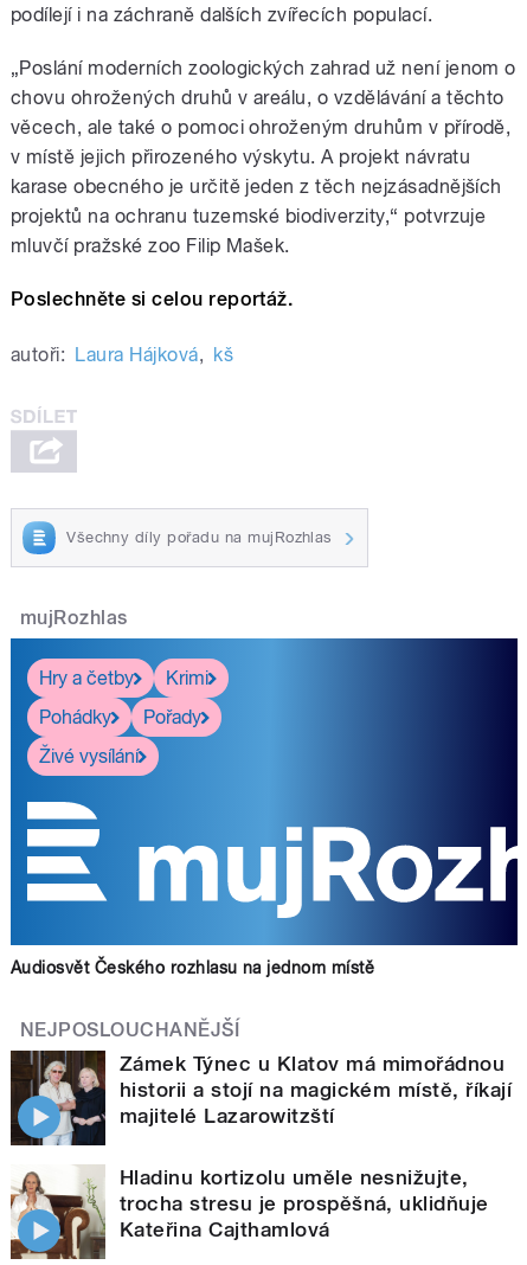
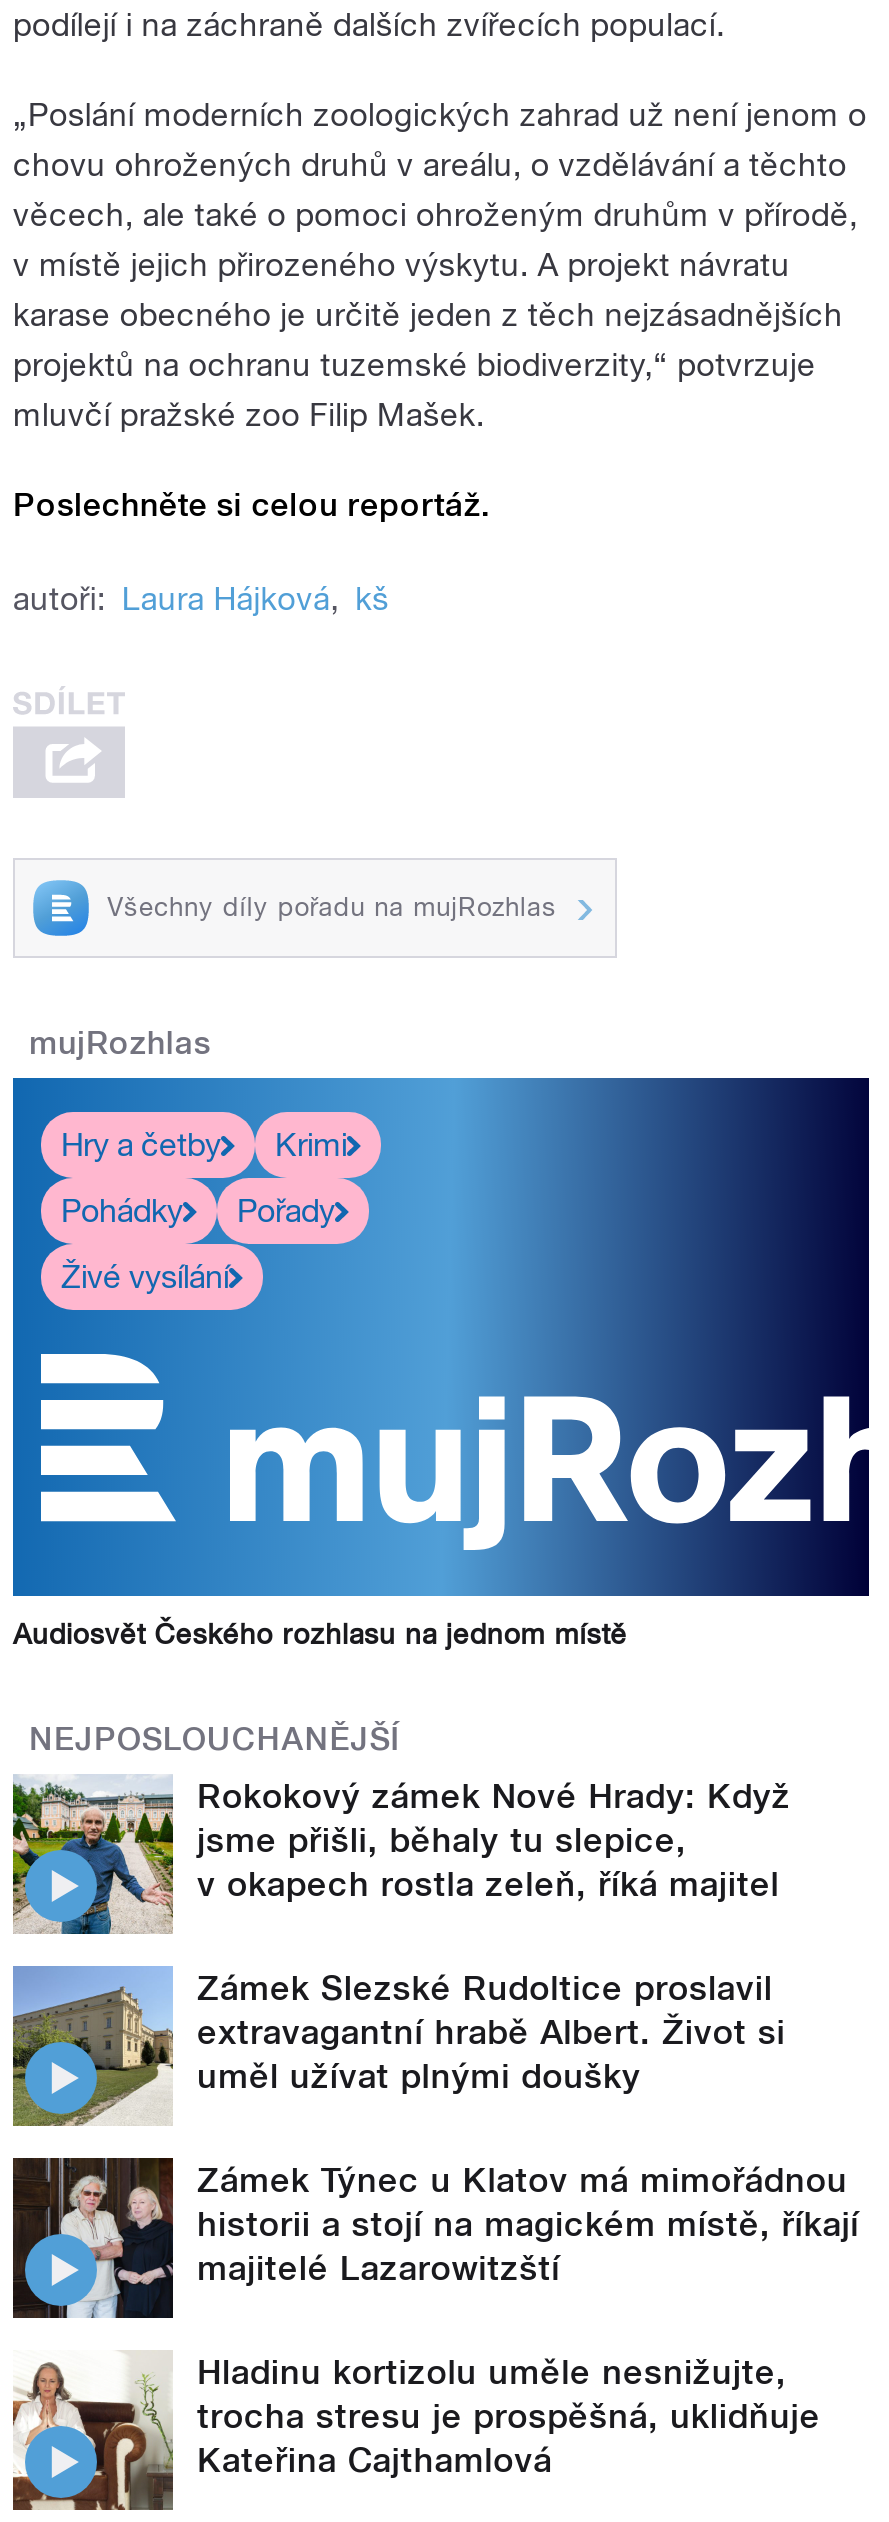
+ [image]
+ Rokokový zámek Nové Hrady: Když
+ jsme přišli, běhaly tu slepice,
+ v okapech rostla zeleň, říká majitel
+ Zámek Slezské Rudoltice proslavil
+ extravagantní hrabě Albert. Život si
+ uměl užívat plnými doušky

+ [image]
